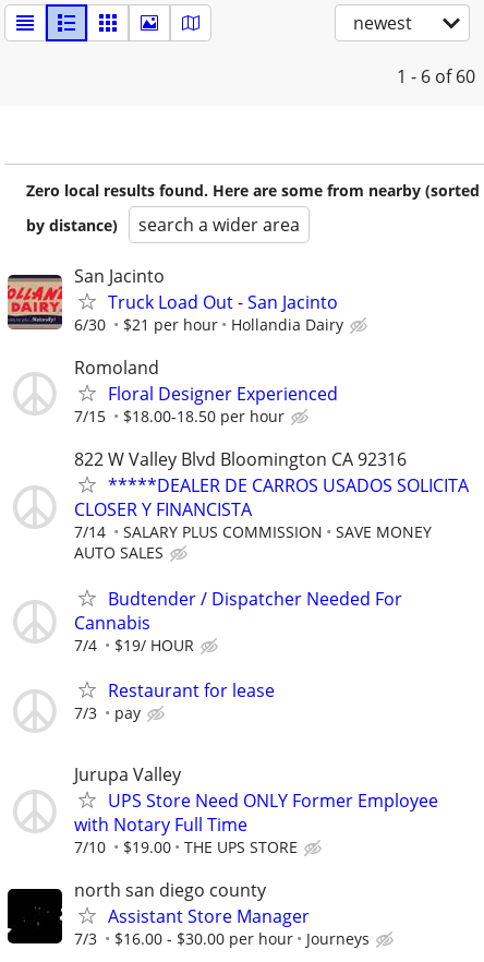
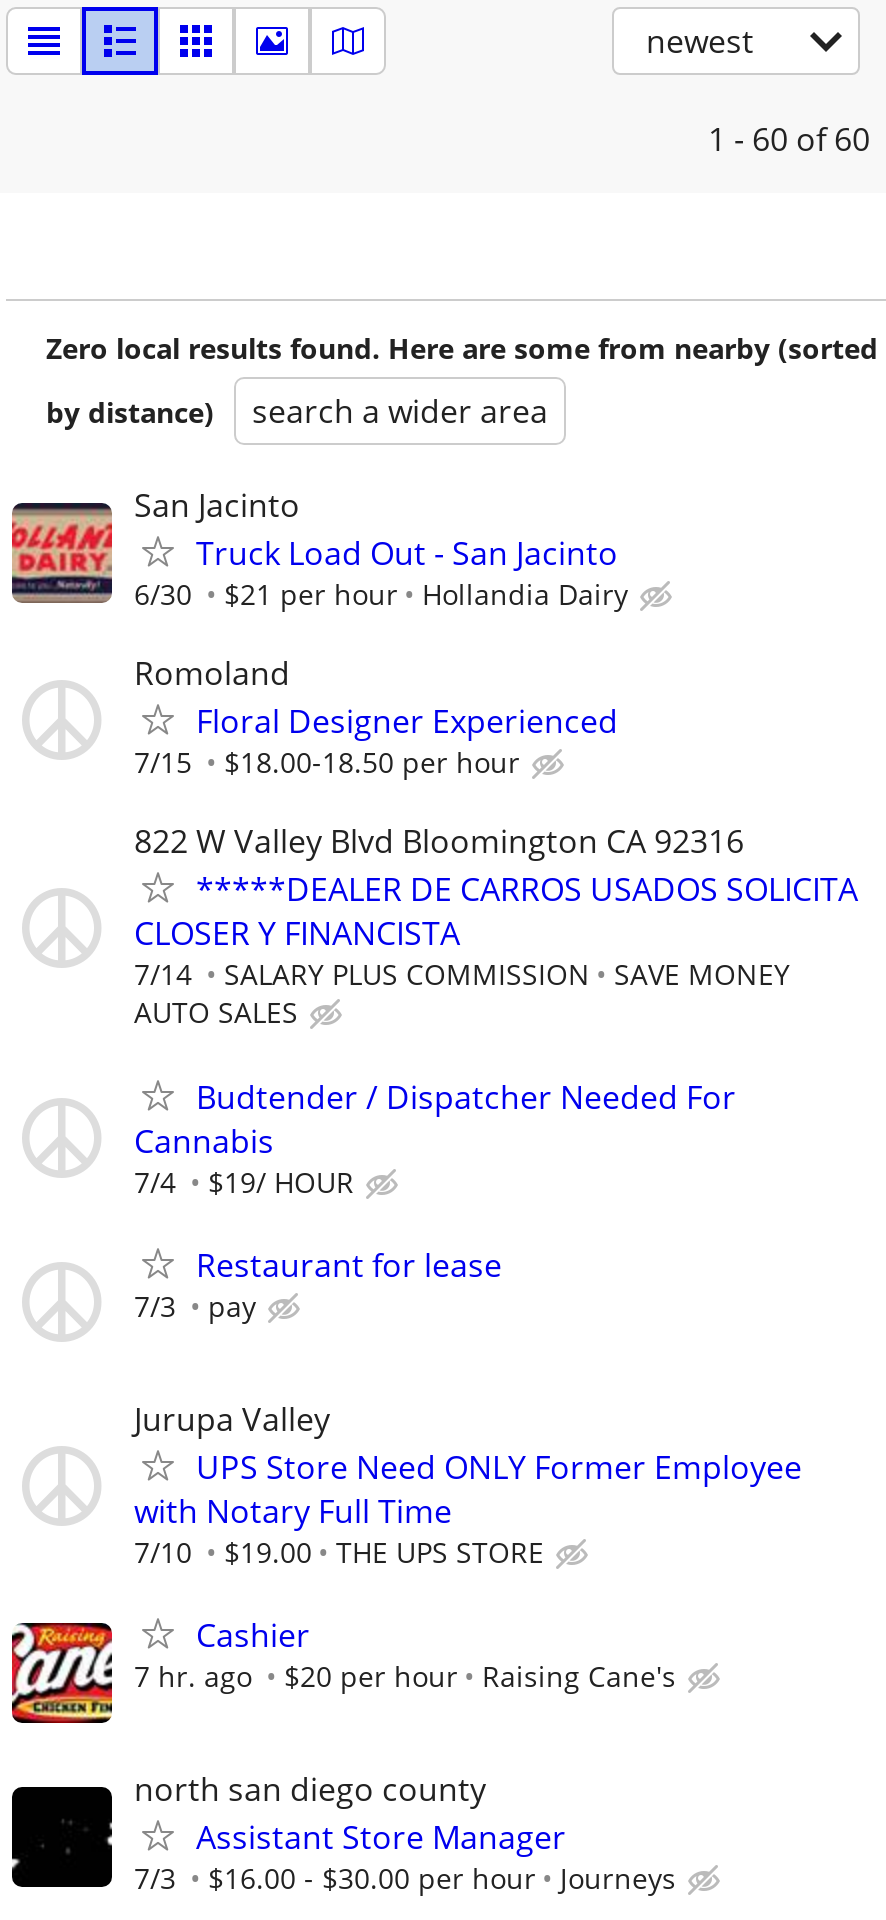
- 1 - 6 of 60
+ 1 - 60 of 60

+ [image]
+ Cashier
+ 7 hr. ago
+ $20 per hour
+ Raising Cane's
